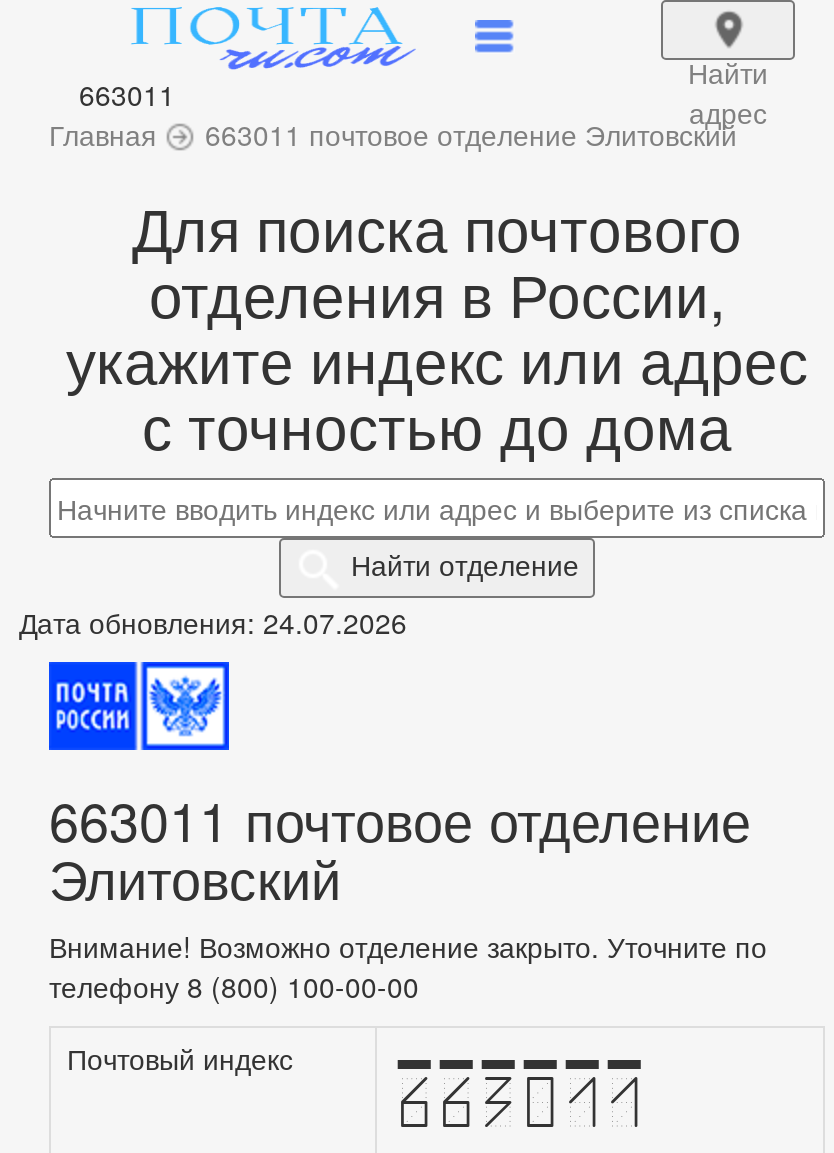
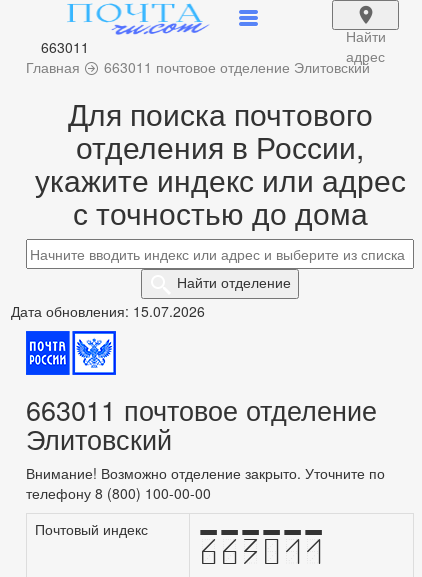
- Дата обновления: 24.07.2026
+ Дата обновления: 15.07.2026
